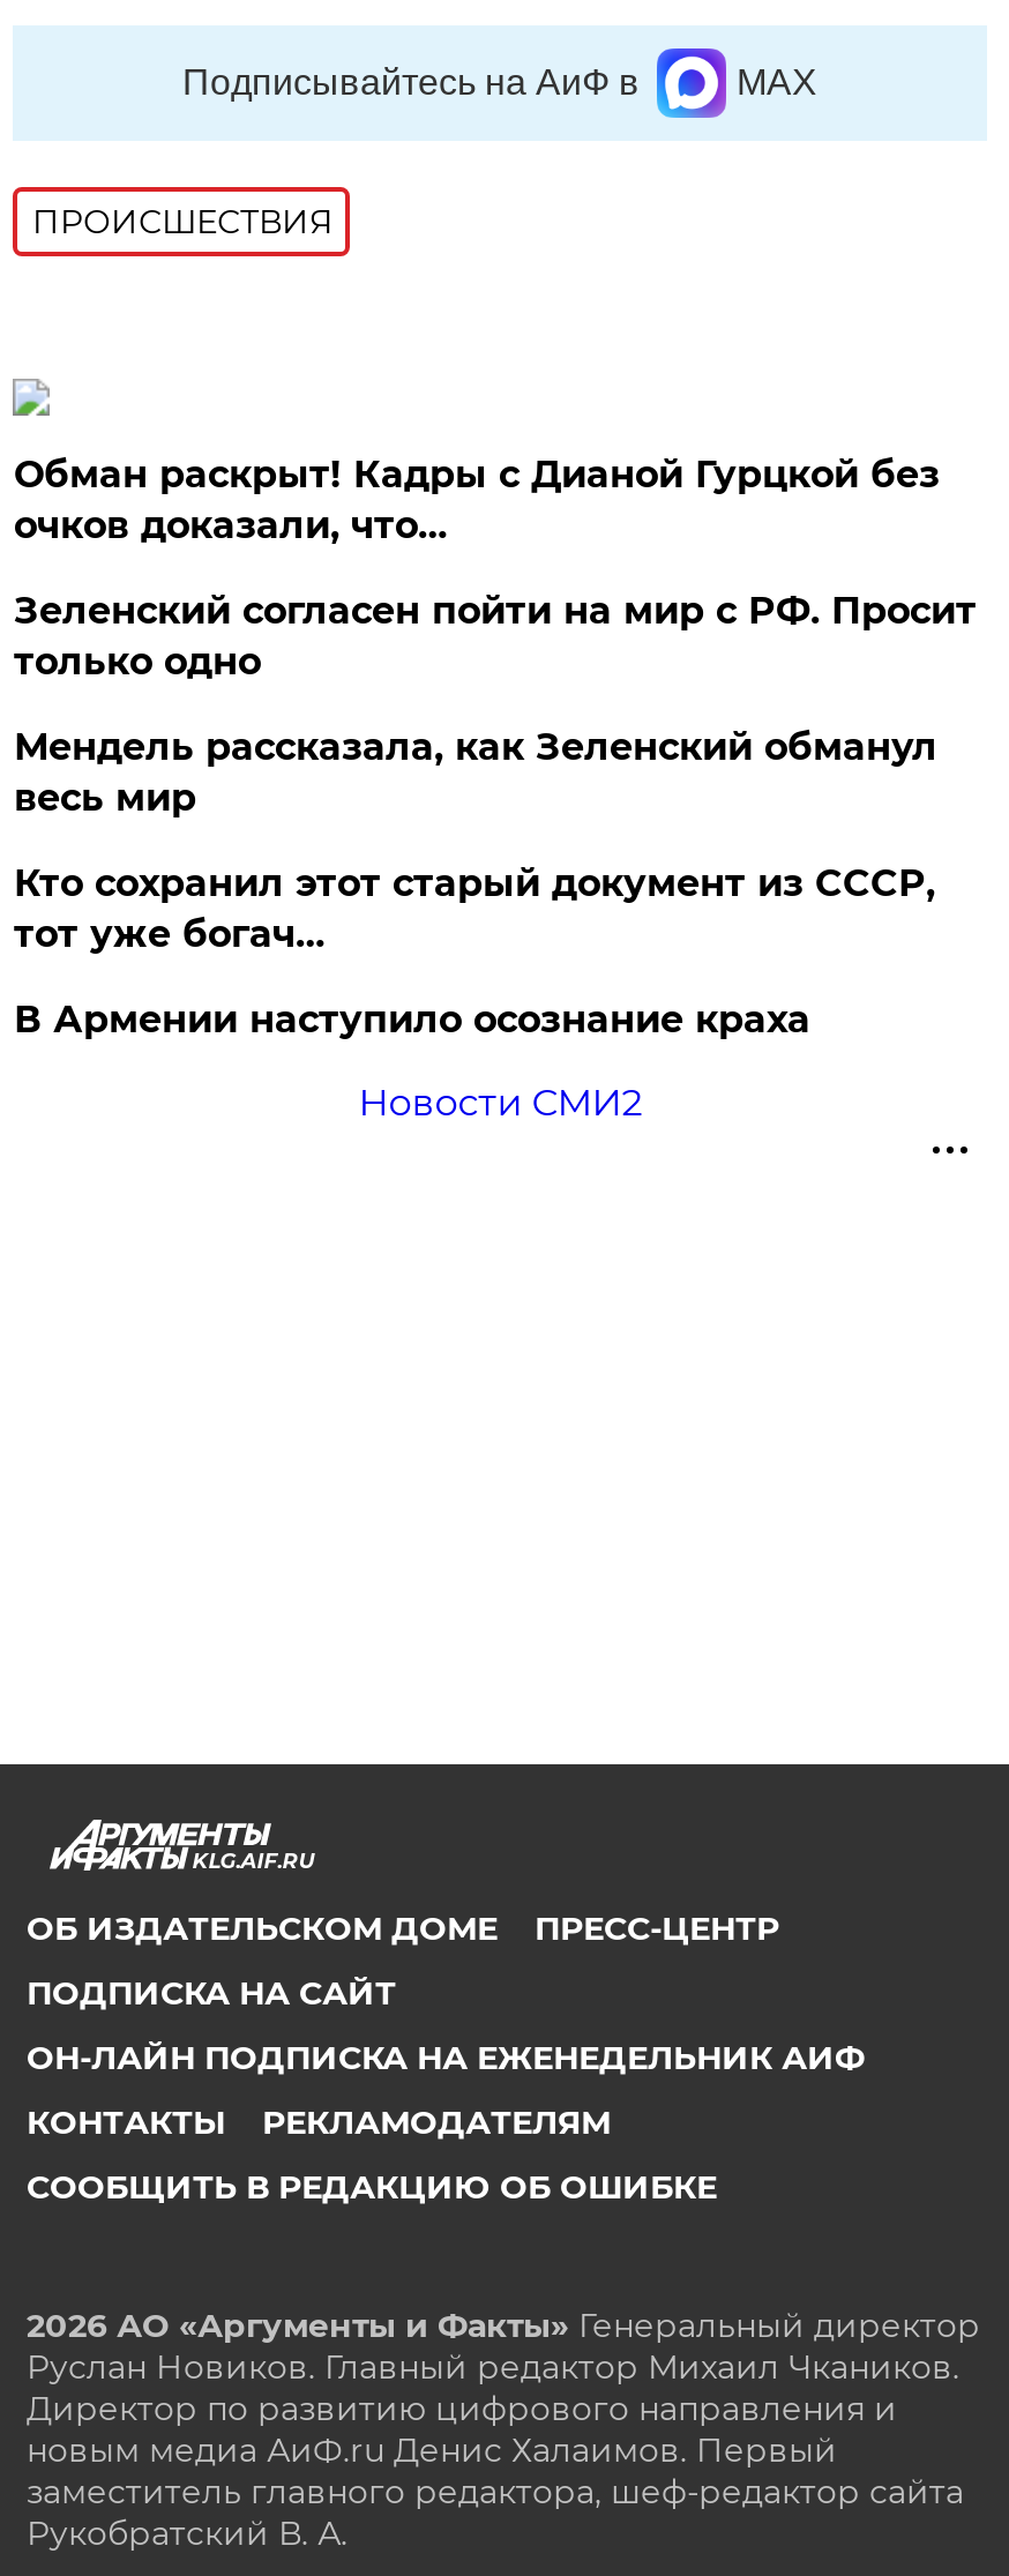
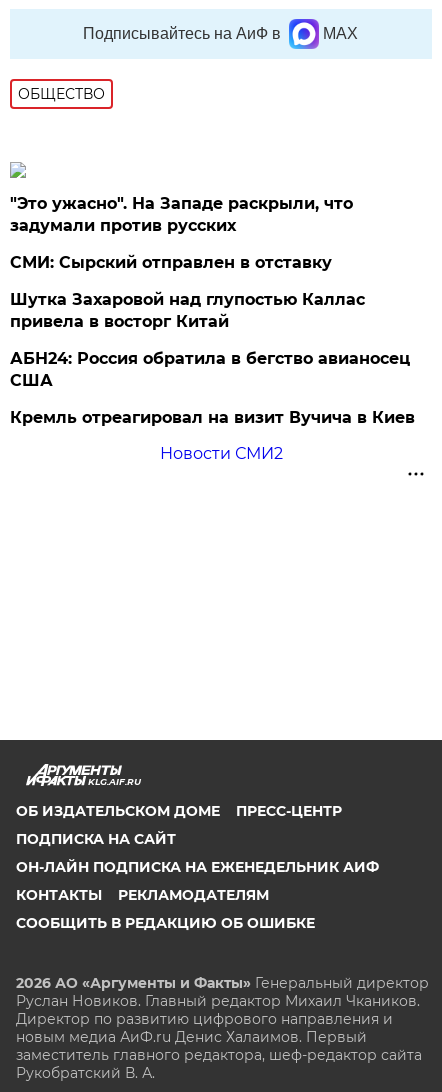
- ПРОИСШЕСТВИЯ
+ ОБЩЕСТВО

- Обман раскрыт! Кадры с Дианой Гурцкой без
- очков доказали, что…
+ "Это ужасно". На Западе раскрыли, что
+ задумали против русских

- Зеленский согласен пойти на мир с РФ. Просит
- только одно
+ СМИ: Сырский отправлен в отставку

- Мендель рассказала, как Зеленский обманул
- весь мир
+ Шутка Захаровой над глупостью Каллас
+ привела в восторг Китай

- Кто сохранил этот старый документ из СССР,
- тот уже богач…
+ АБН24: Россия обратила в бегство авианосец
+ США

- В Армении наступило осознание краха
+ Кремль отреагировал на визит Вучича в Киев
